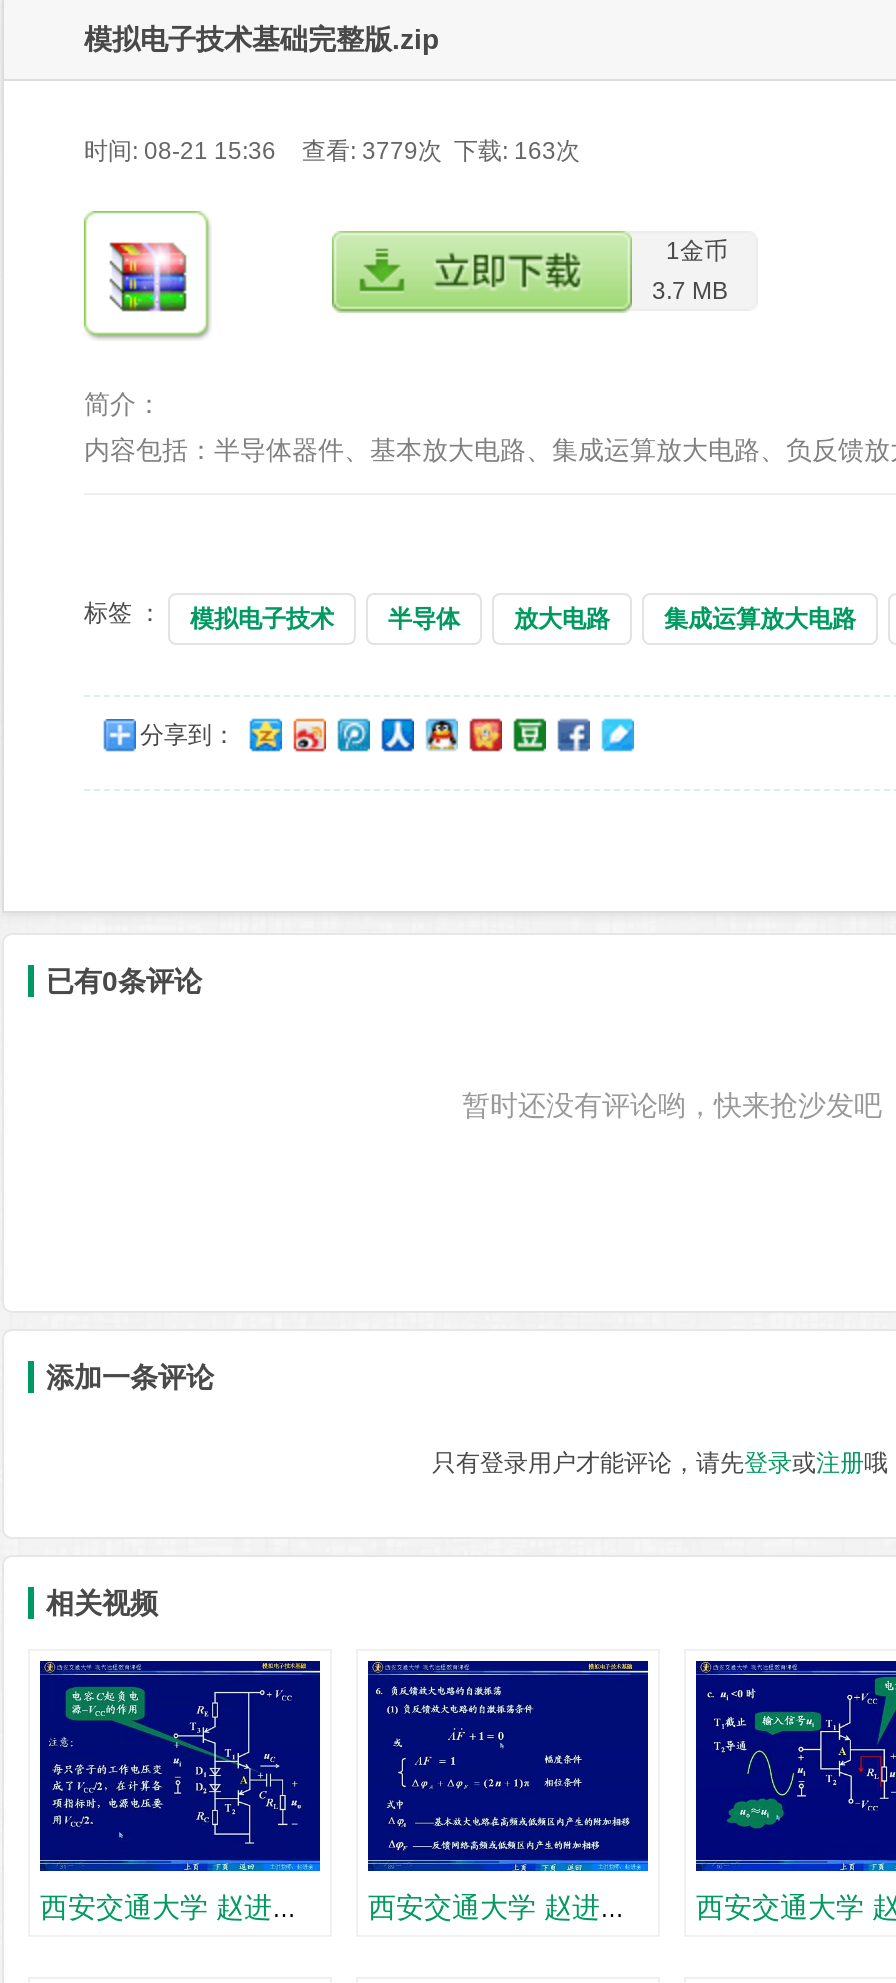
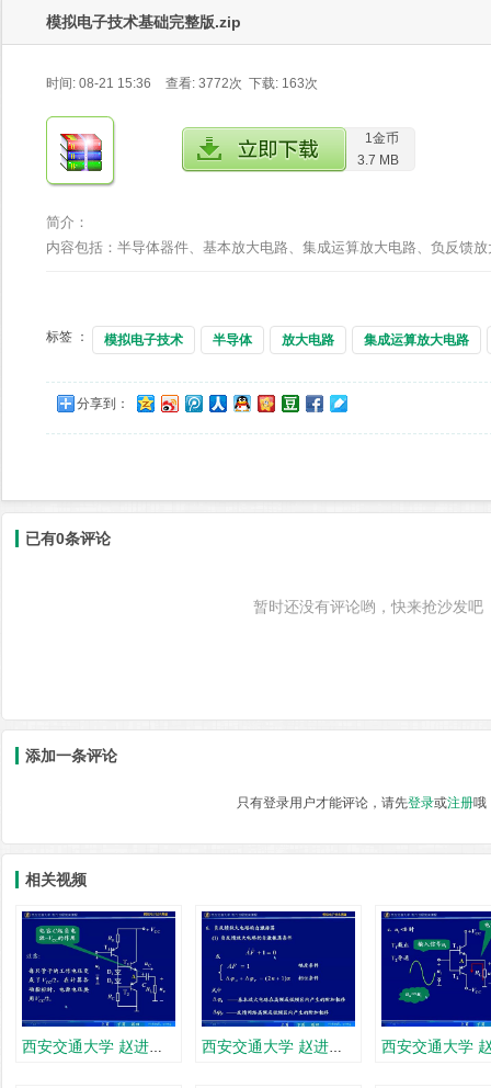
- 查看: 3779次 下载: 163次
+ 查看: 3772次 下载: 163次
